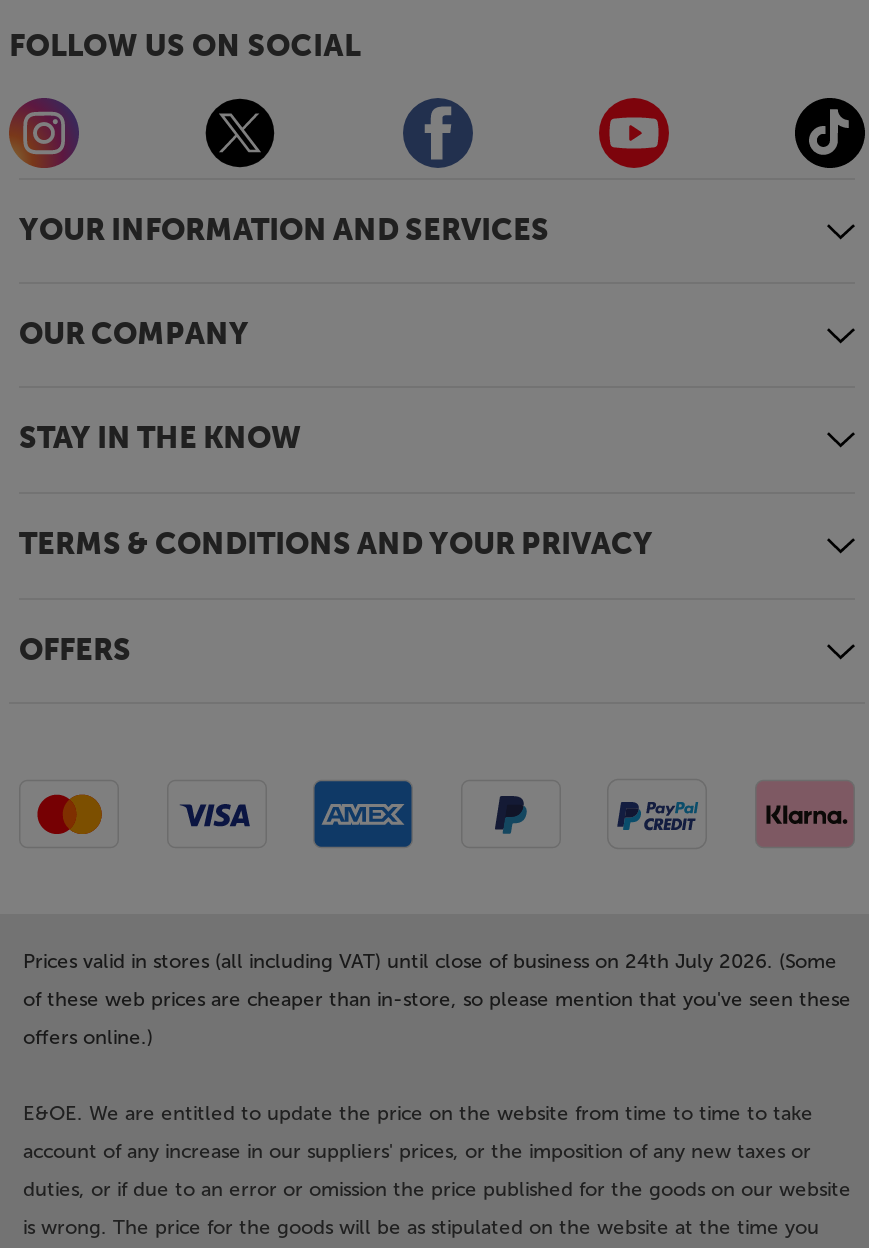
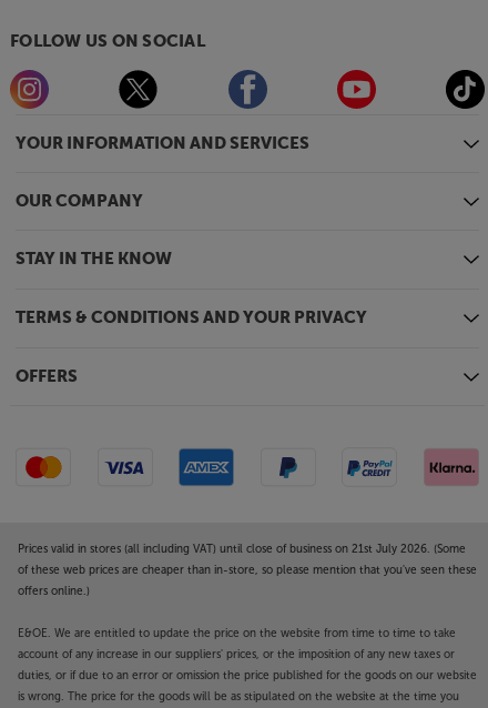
- Prices valid in stores (all including VAT) until close of business on 24th July 2026. (Some
+ Prices valid in stores (all including VAT) until close of business on 21st July 2026. (Some
